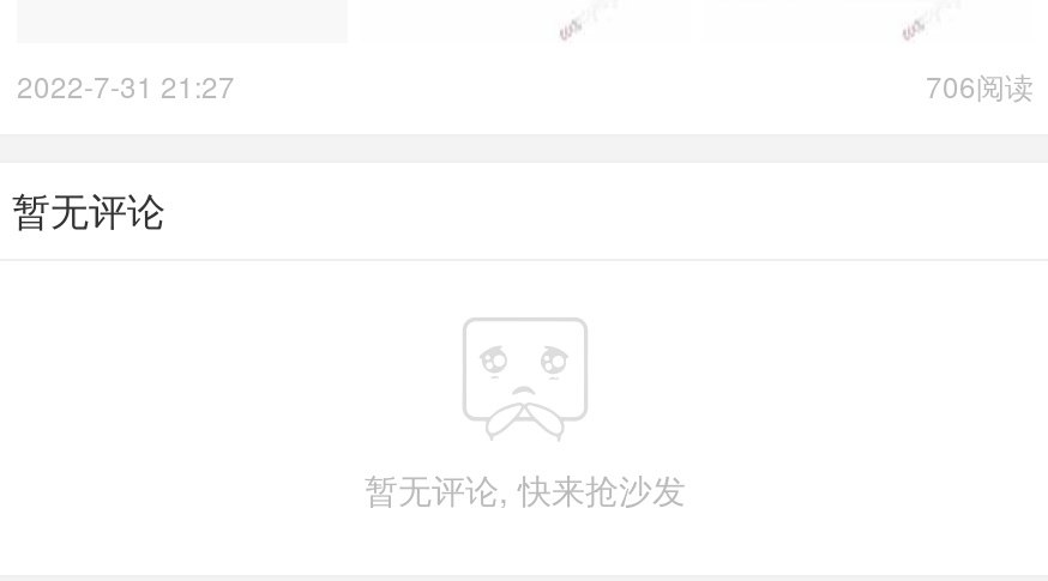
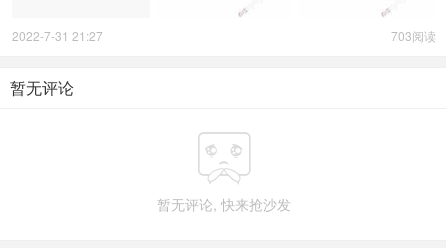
- 706阅读
+ 703阅读
